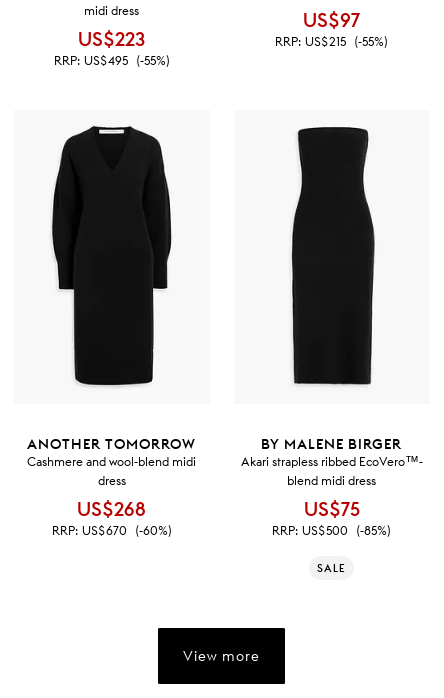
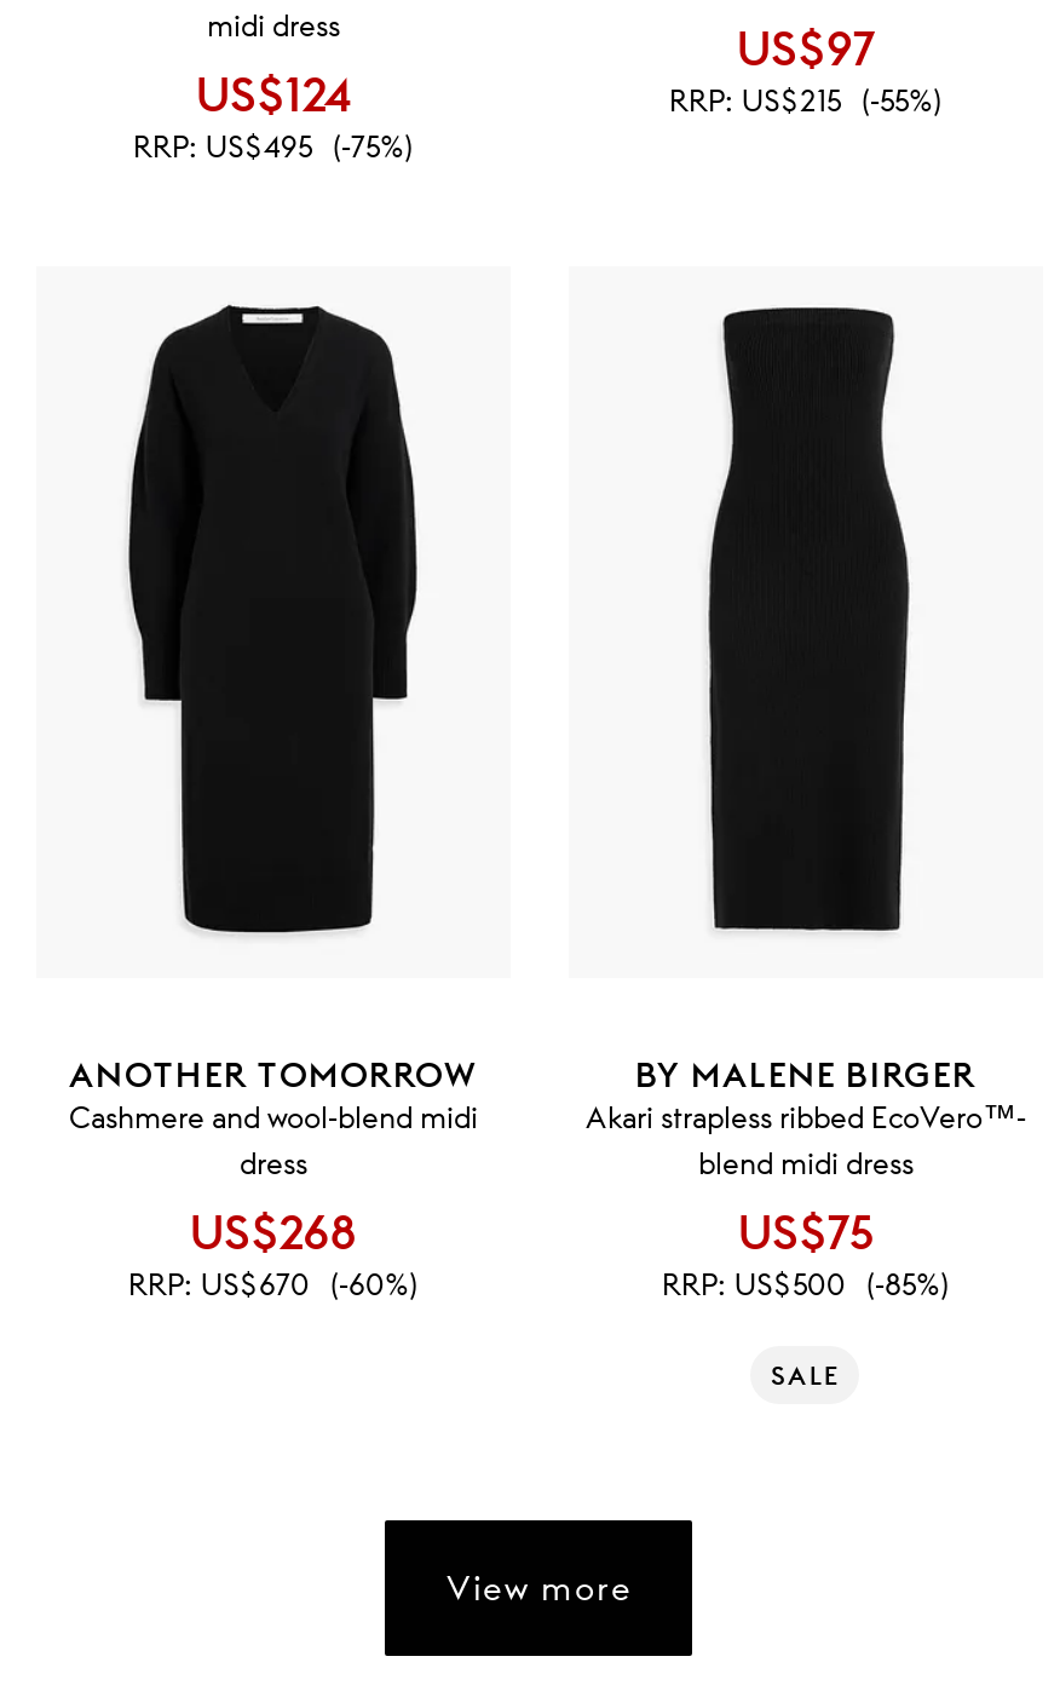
- US$223
+ US$124

- RRP: US$495 (-55%)
+ RRP: US$495 (-75%)
